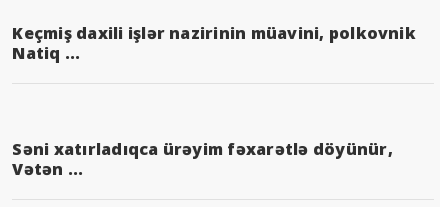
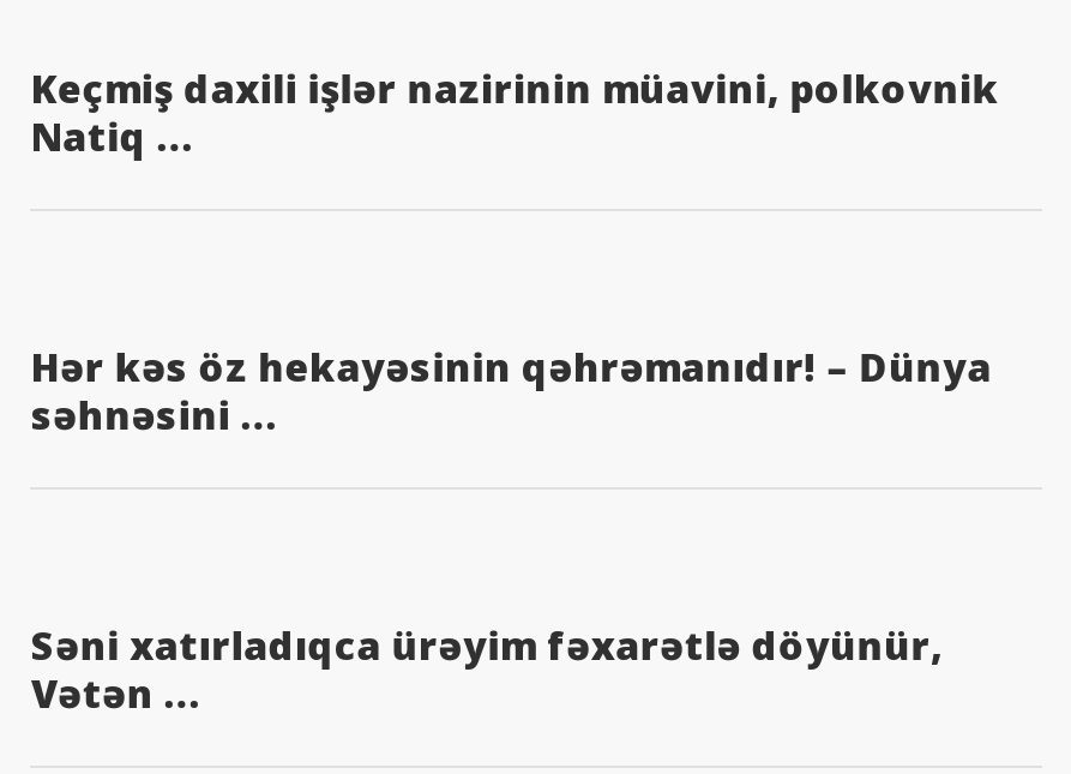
+ Hər kəs öz hekayəsinin qəhrəmanıdır! – Dünya
+ səhnəsini ...
